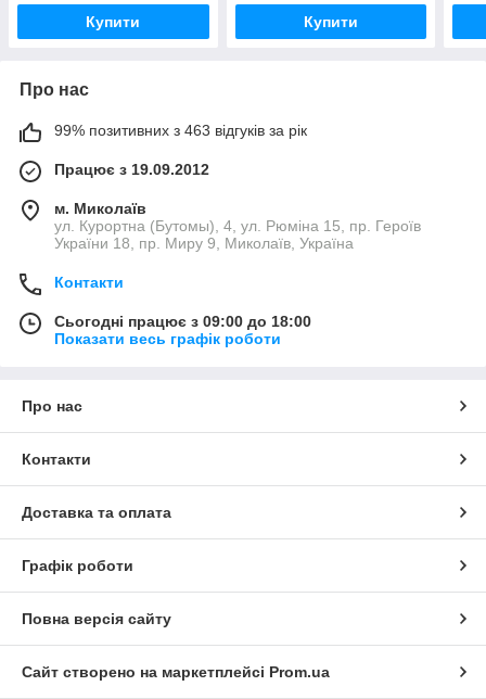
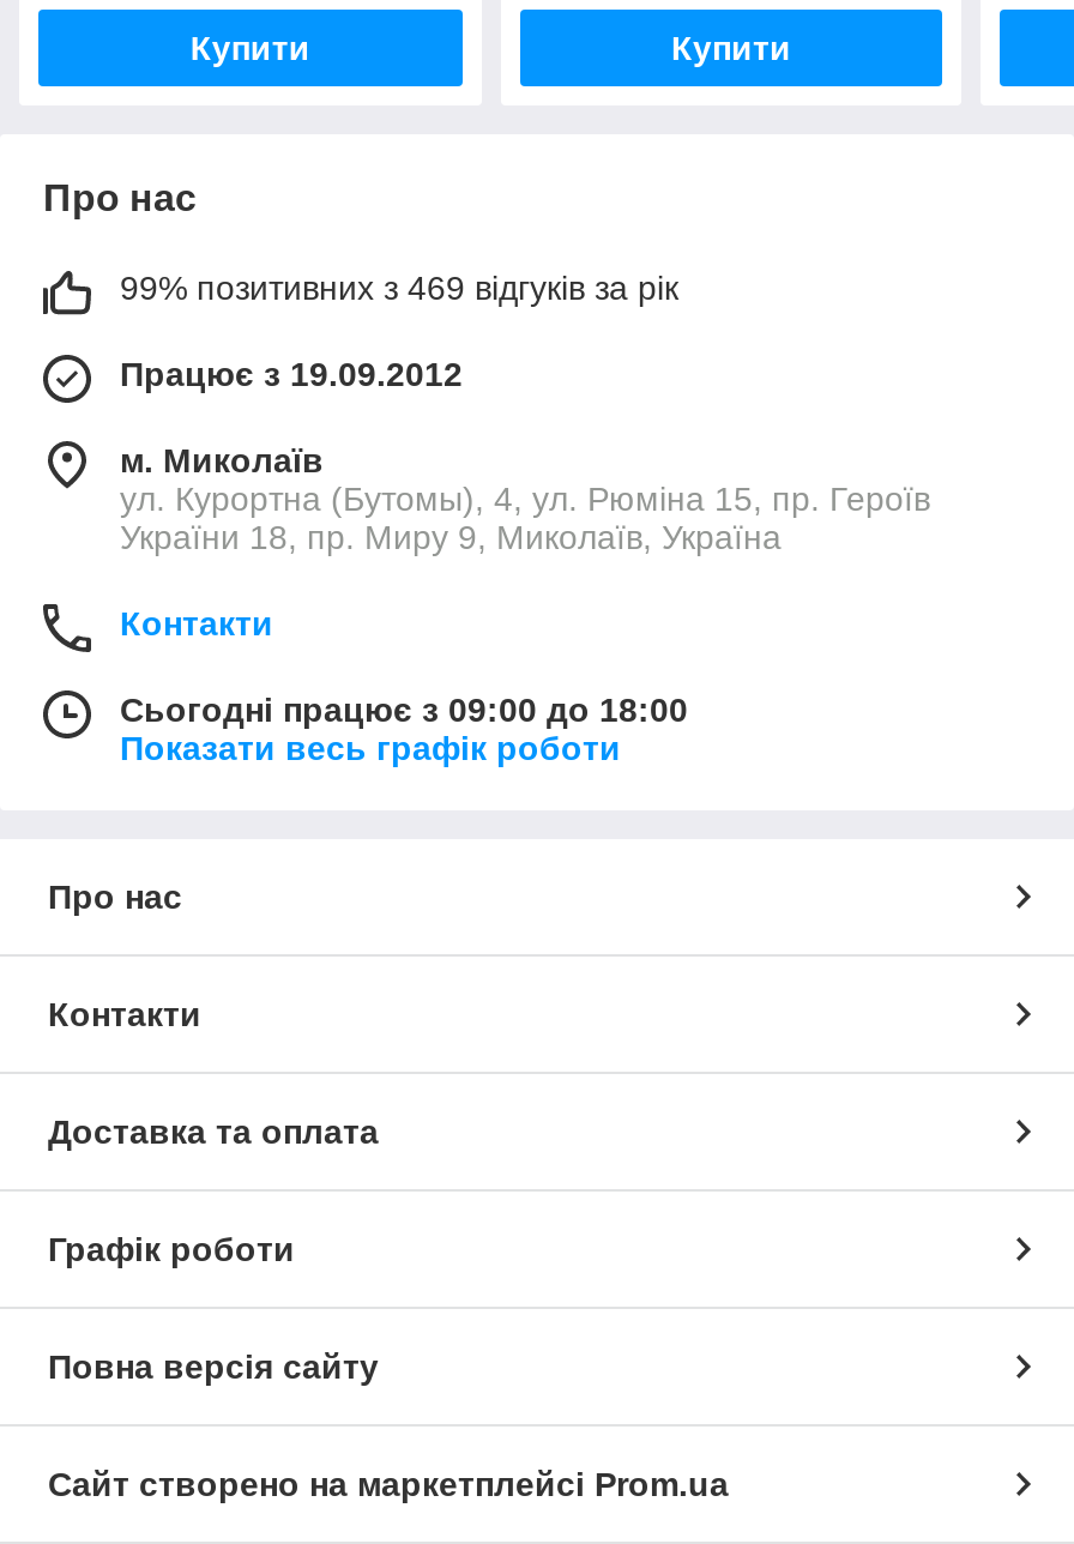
- 99% позитивних з 463 відгуків за рік
+ 99% позитивних з 469 відгуків за рік
